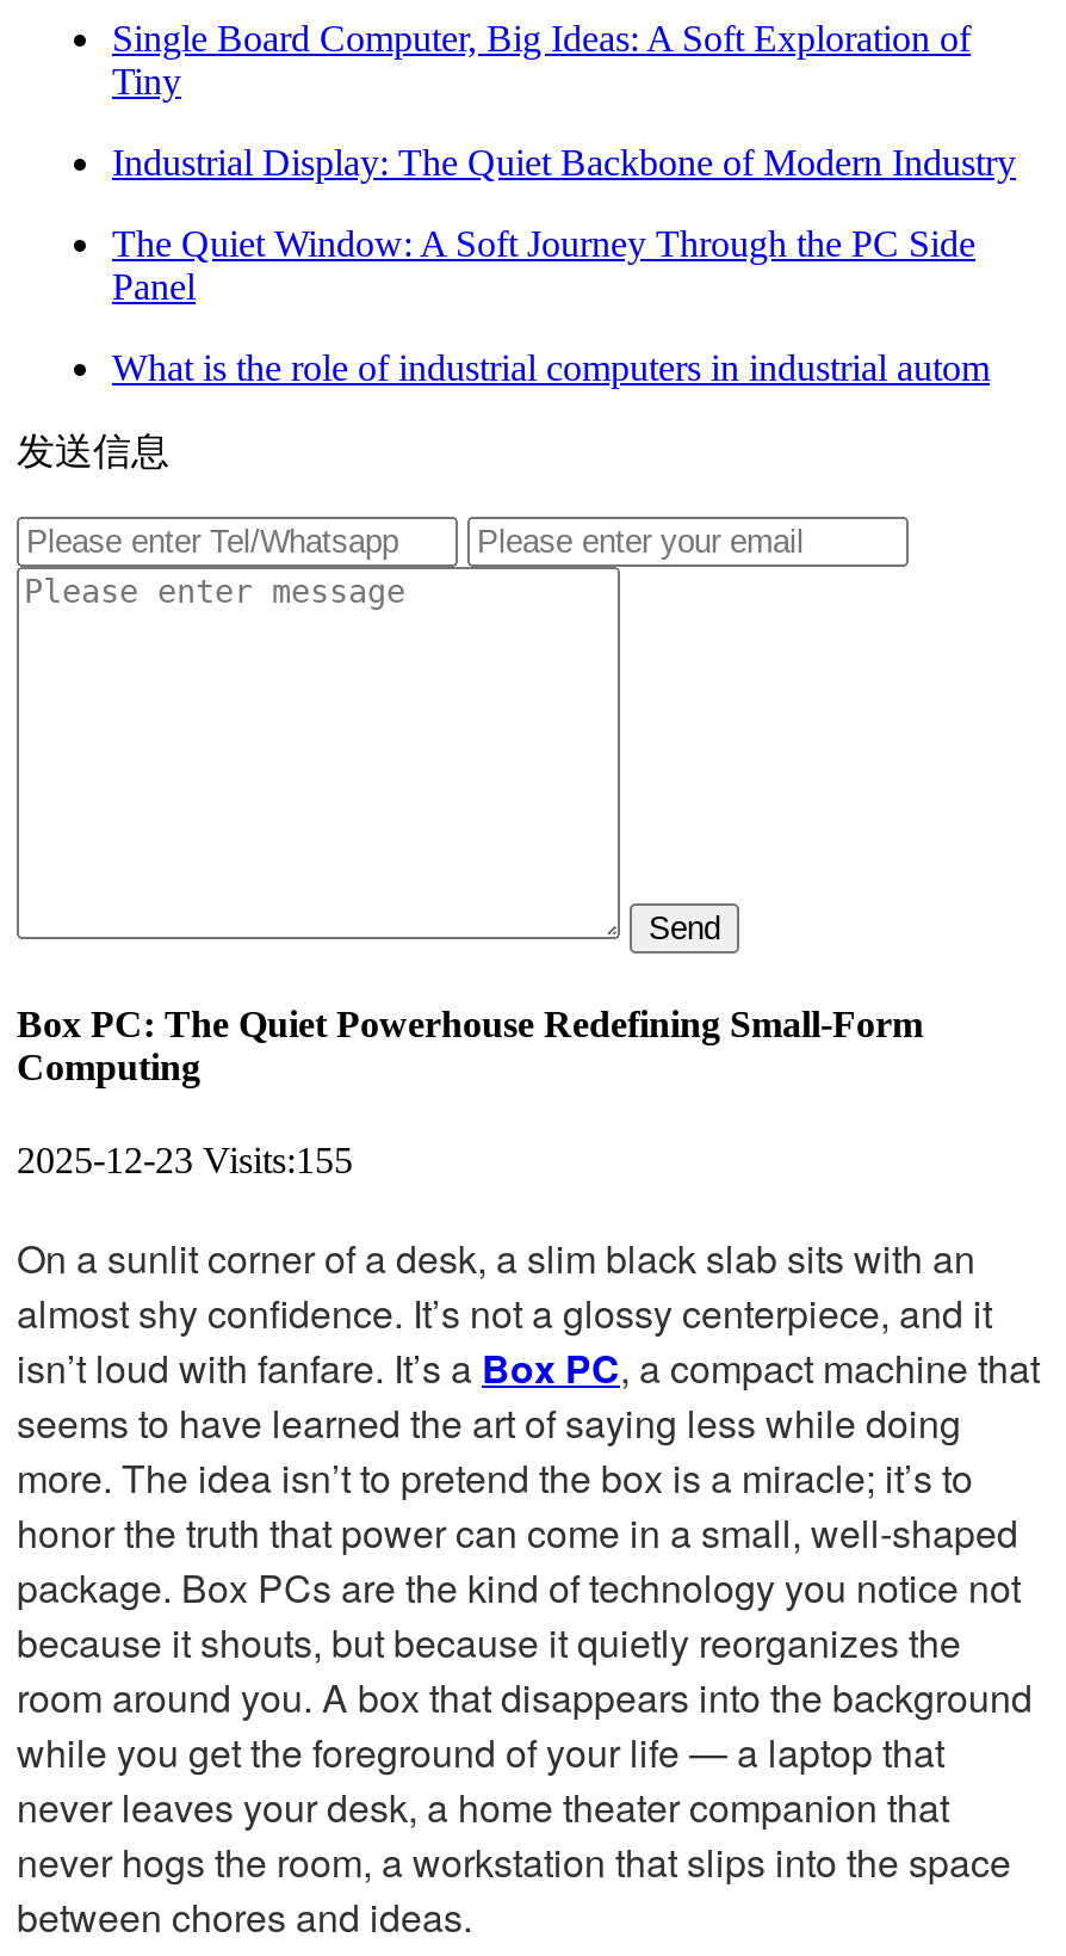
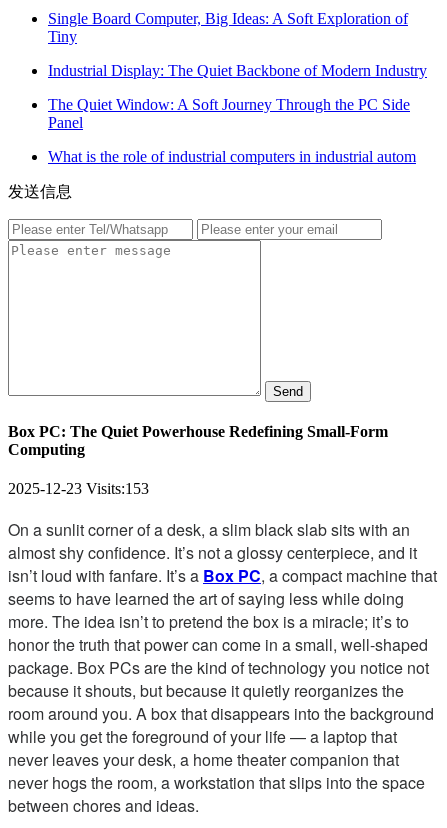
- 2025-12-23 Visits:155
+ 2025-12-23 Visits:153
